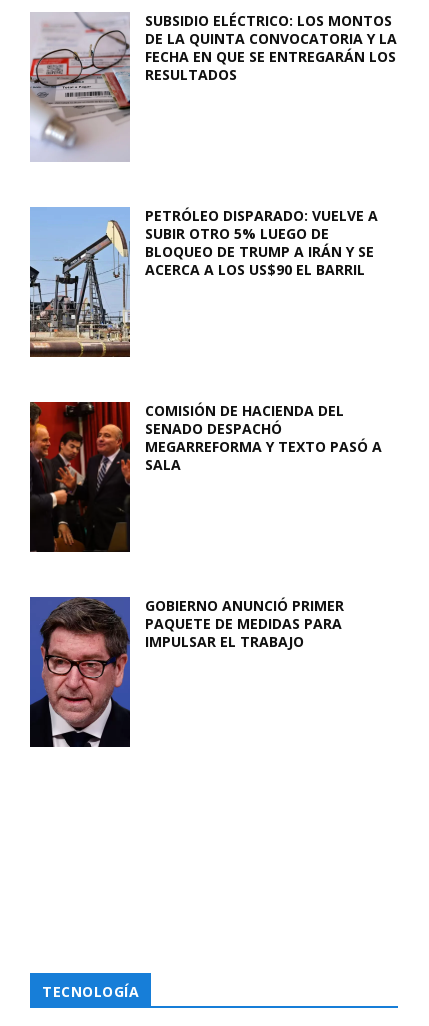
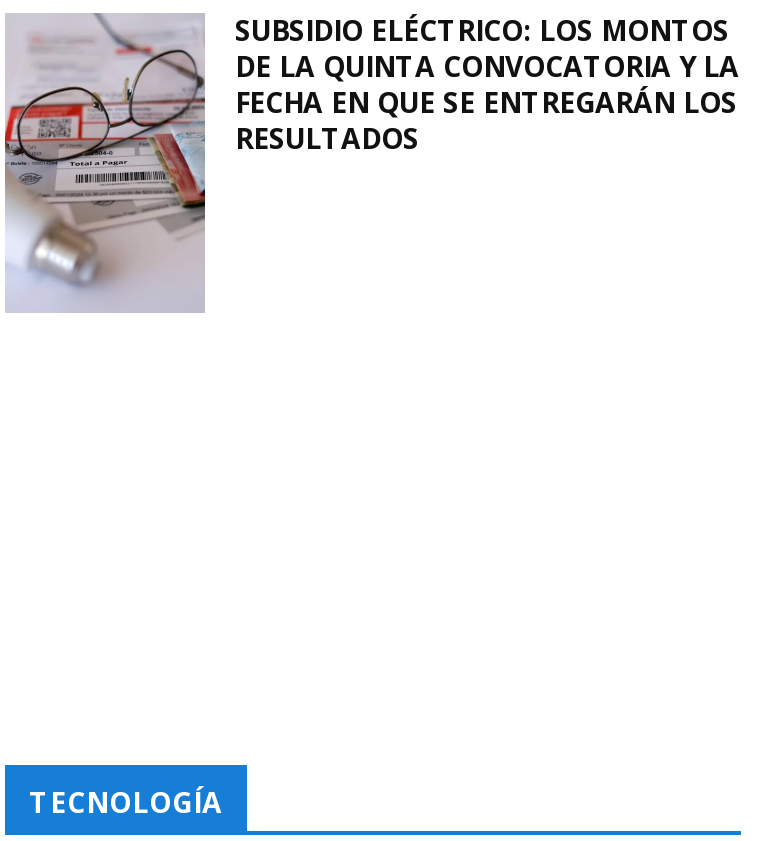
- [image]
- PETRÓLEO DISPARADO: VUELVE A
- SUBIR OTRO 5% LUEGO DE
- BLOQUEO DE TRUMP A IRÁN Y SE
- ACERCA A LOS US$90 EL BARRIL

- [image]
- COMISIÓN DE HACIENDA DEL
- SENADO DESPACHÓ
- MEGARREFORMA Y TEXTO PASÓ A
- SALA

- [image]
- GOBIERNO ANUNCIÓ PRIMER
- PAQUETE DE MEDIDAS PARA
- IMPULSAR EL TRABAJO
